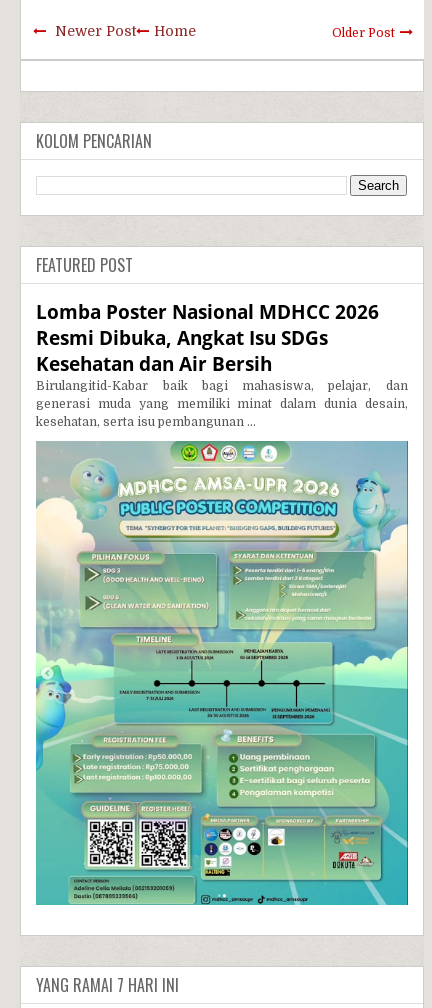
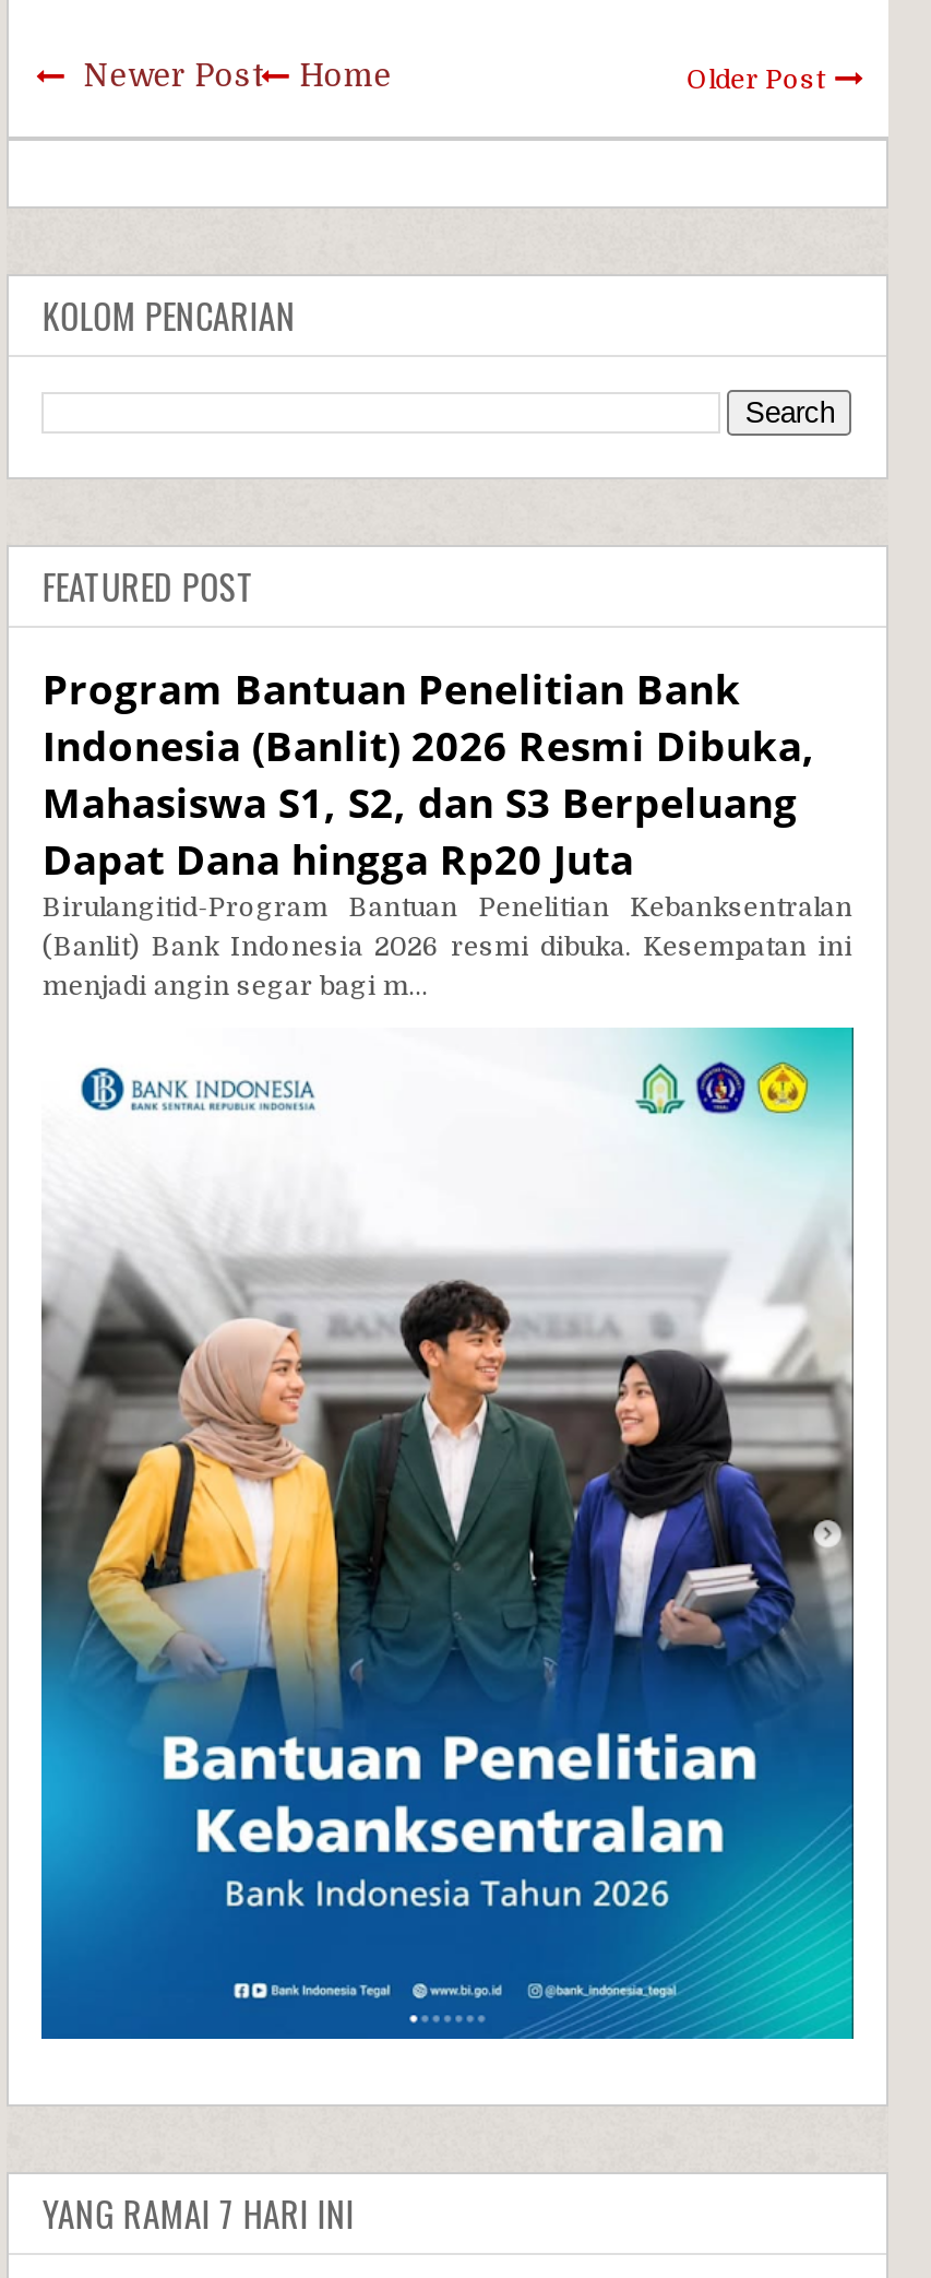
- Lomba Poster Nasional MDHCC 2026
- Resmi Dibuka, Angkat Isu SDGs
- Kesehatan dan Air Bersih
- Birulangitid-Kabar baik bagi mahasiswa, pelajar, dan
- generasi muda yang memiliki minat dalam dunia desain,
- kesehatan, serta isu pembangunan ...
+ Program Bantuan Penelitian Bank
+ Indonesia (Banlit) 2026 Resmi Dibuka,
+ Mahasiswa S1, S2, dan S3 Berpeluang
+ Dapat Dana hingga Rp20 Juta
+ Birulangitid-Program Bantuan Penelitian Kebanksentralan
+ (Banlit) Bank Indonesia 2026 resmi dibuka. Kesempatan ini
+ menjadi angin segar bagi m...

- [image]
+ [image]
